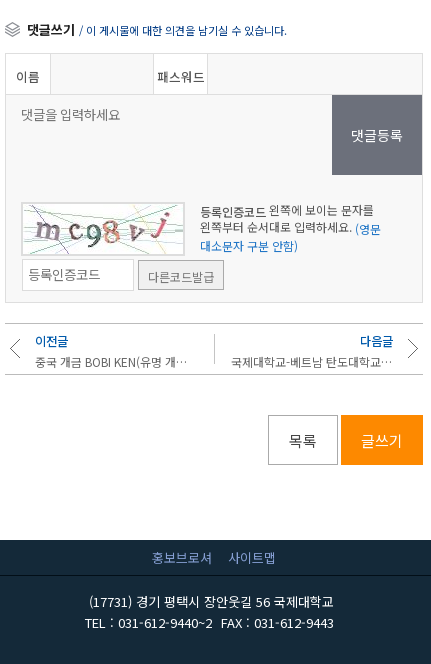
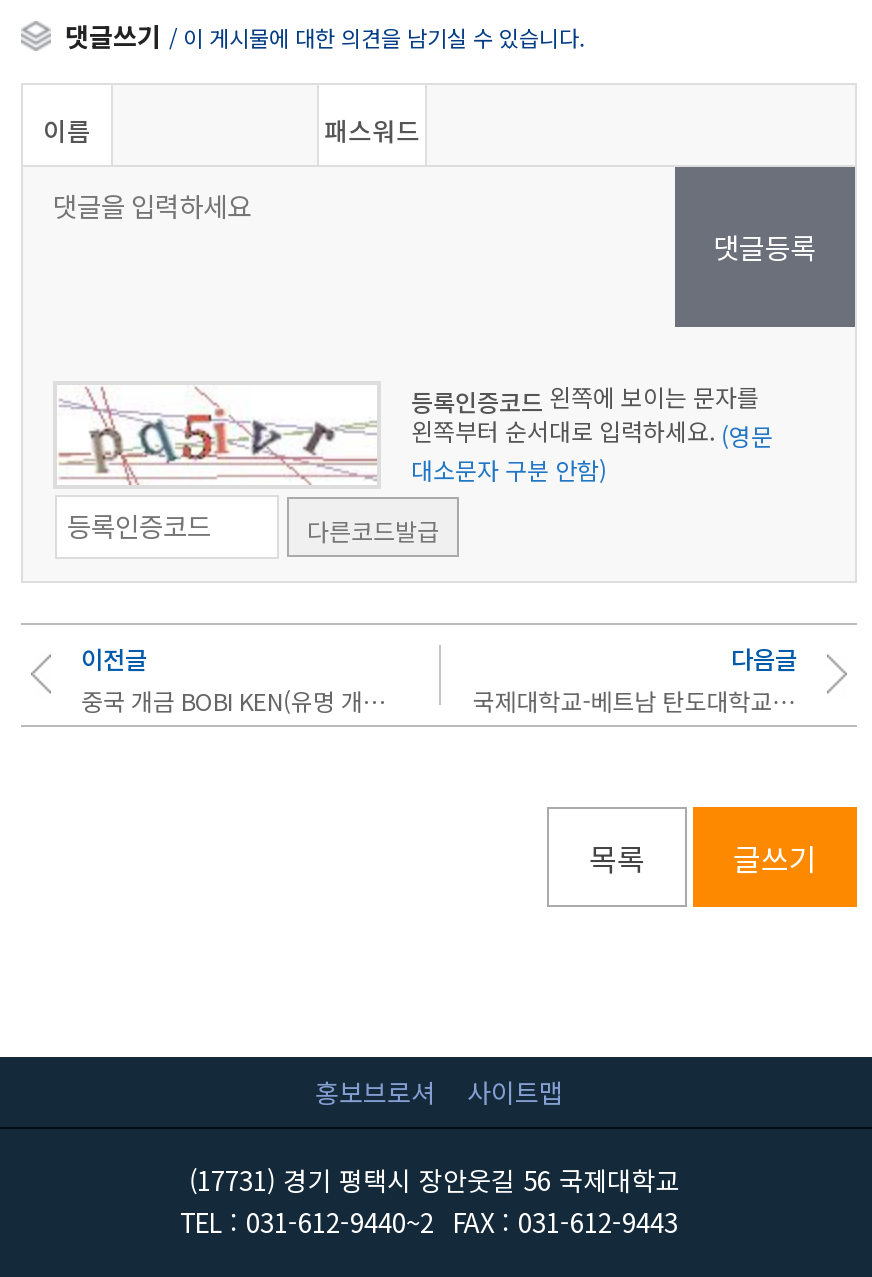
- [image]
+ [image]
